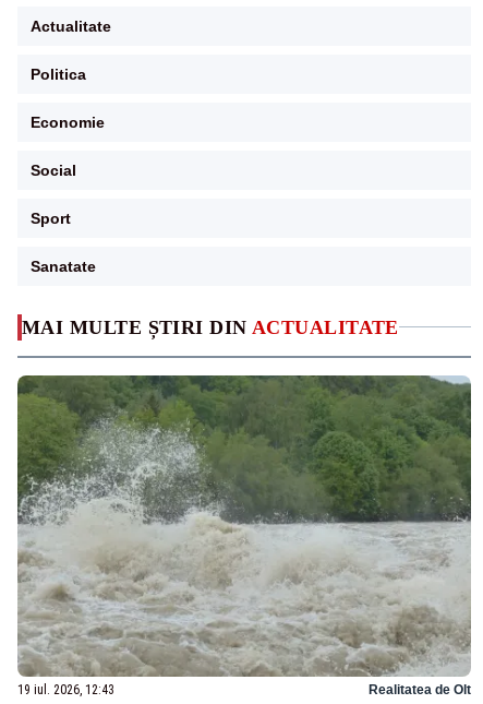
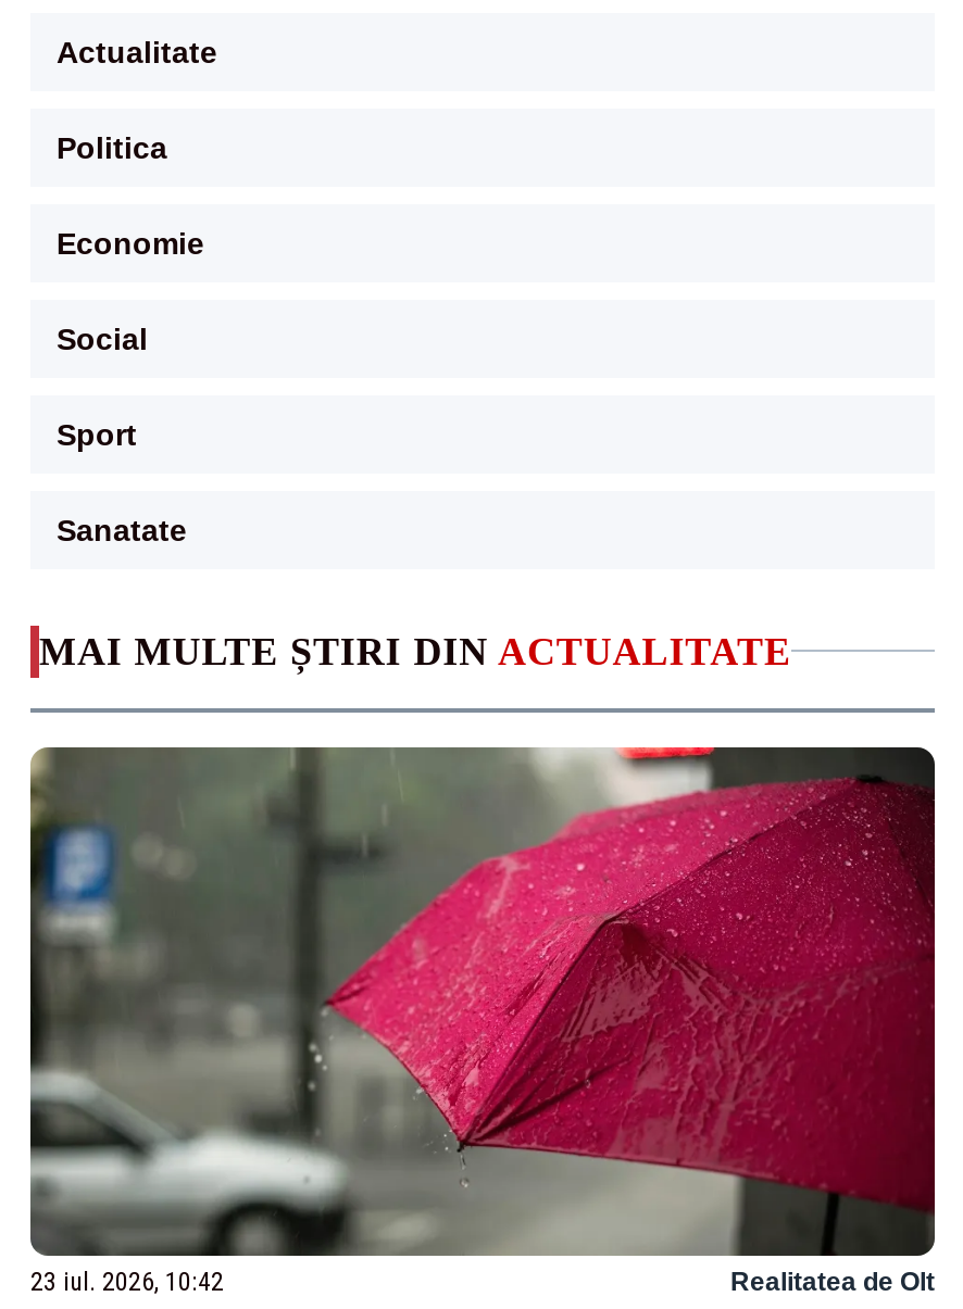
- [image]
- 19 iul. 2026, 12:43
+ [image]
+ 23 iul. 2026, 10:42
